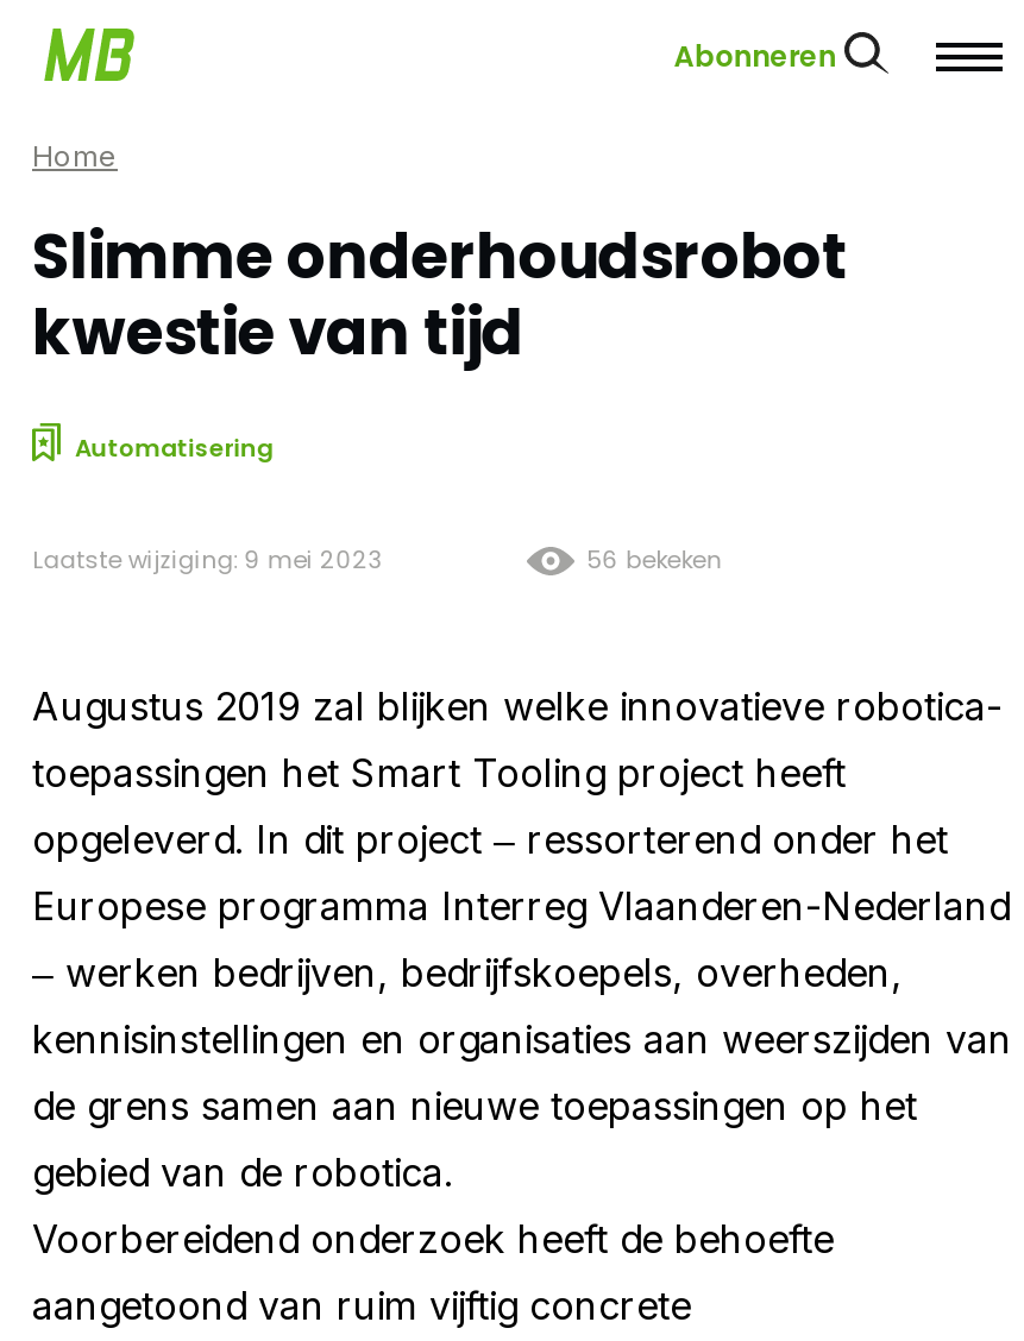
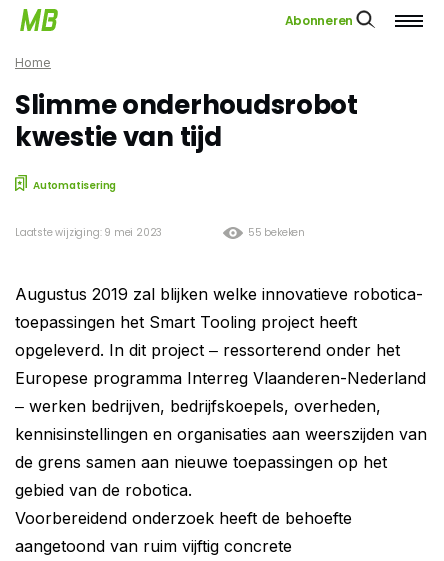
- 56 bekeken
+ 55 bekeken
